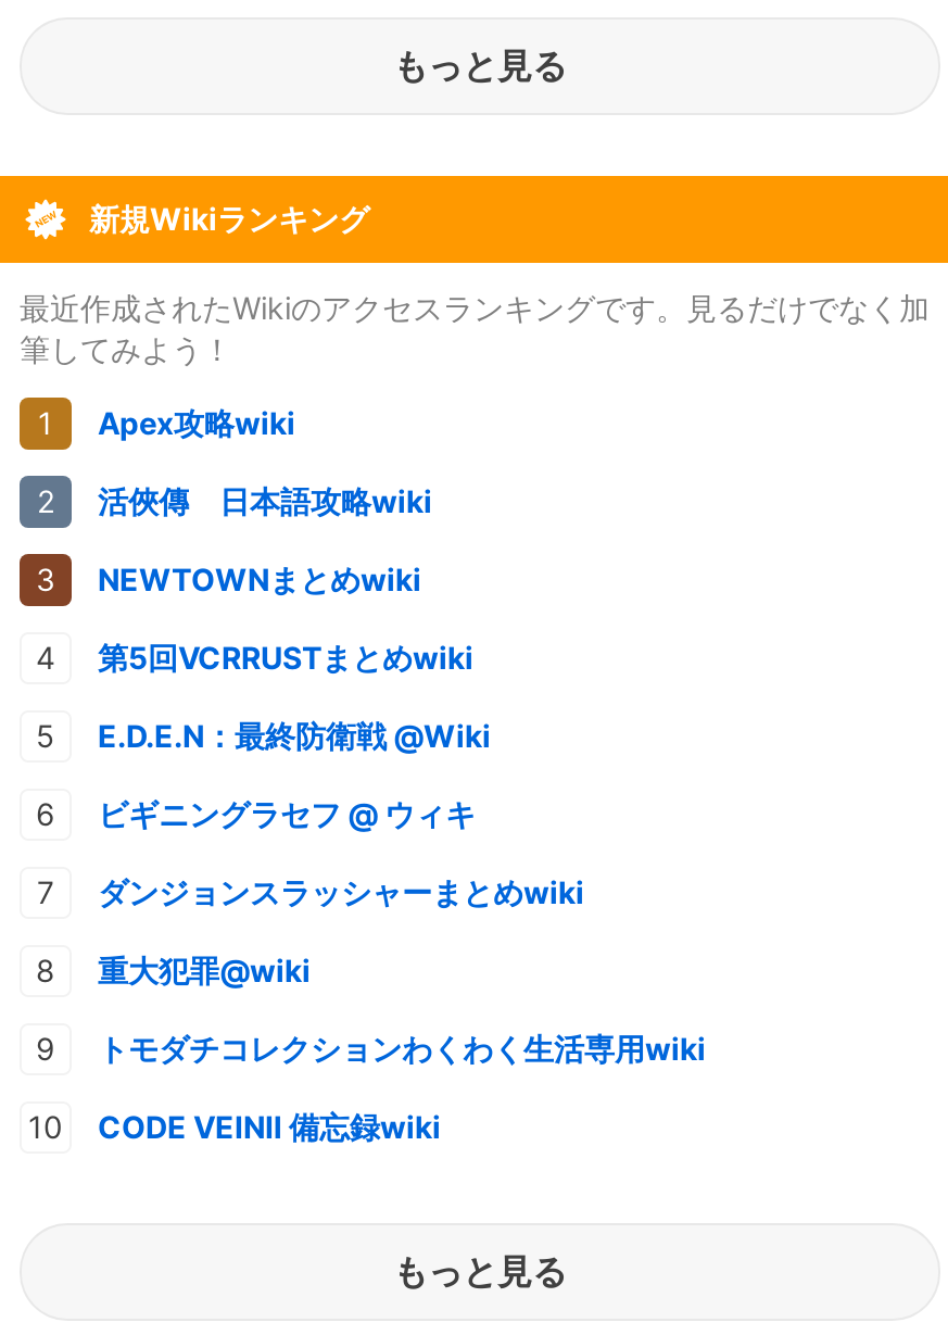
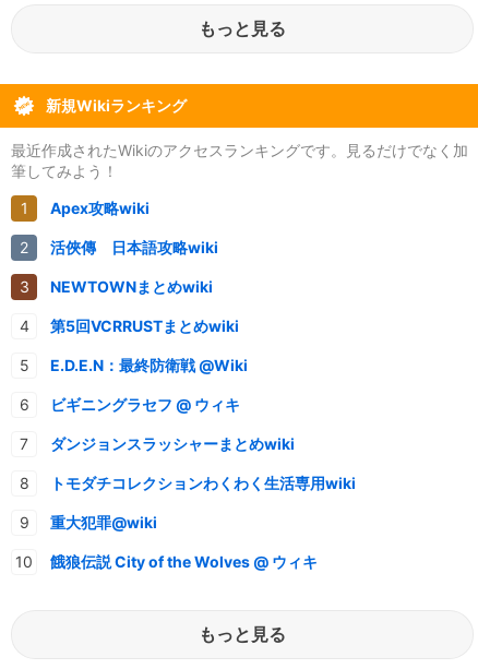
moved down: 重大犯罪@wiki

moved up: トモダチコレクションわくわく生活専用wiki

- CODE VEINⅡ 備忘録wiki
+ 餓狼伝説 City of the Wolves @ ウィキ
